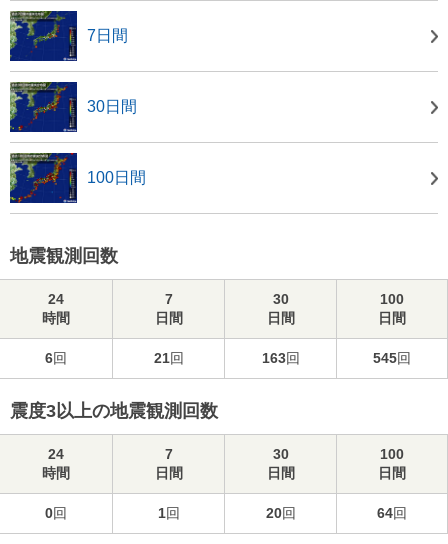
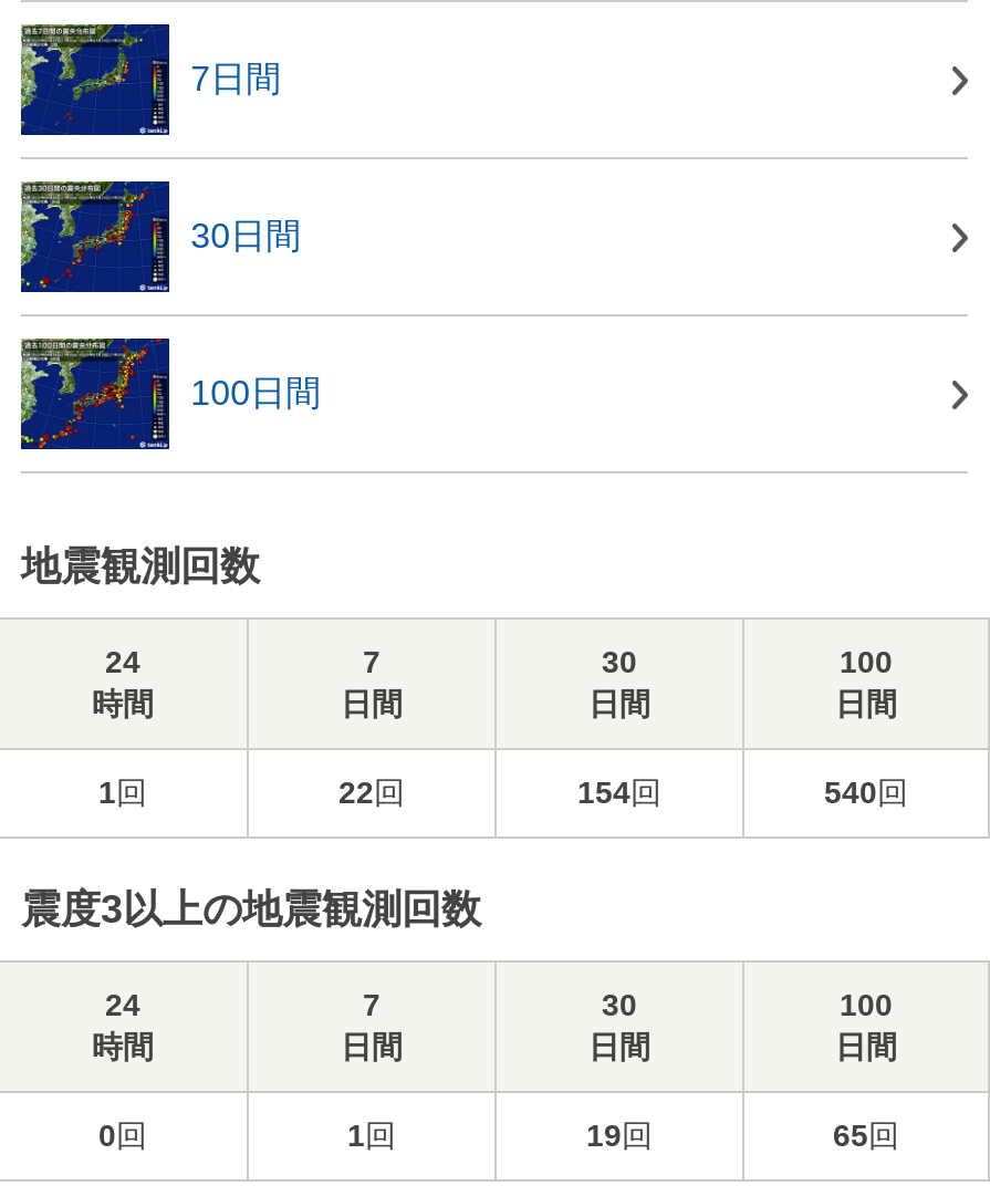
- 6回
+ 1回

- 21回
+ 22回

- 163回
+ 154回

- 545回
+ 540回

- 20回
+ 19回

- 64回
+ 65回
